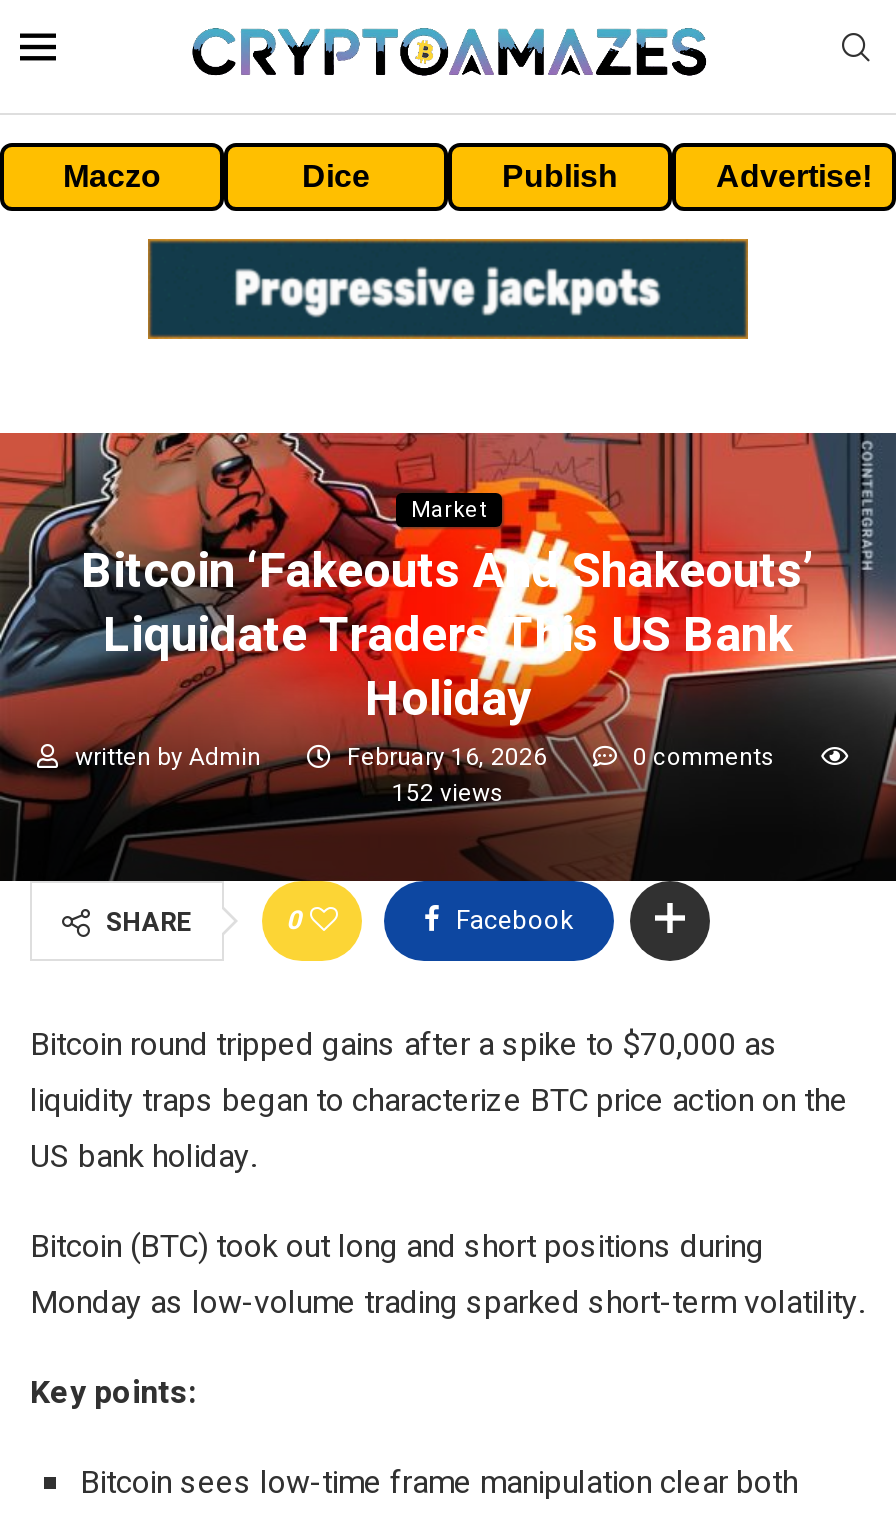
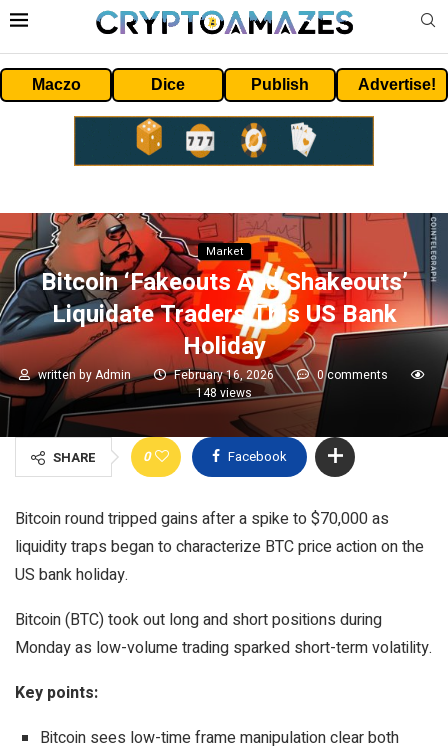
- [image]
+ [image]

- 152 views
+ 148 views
